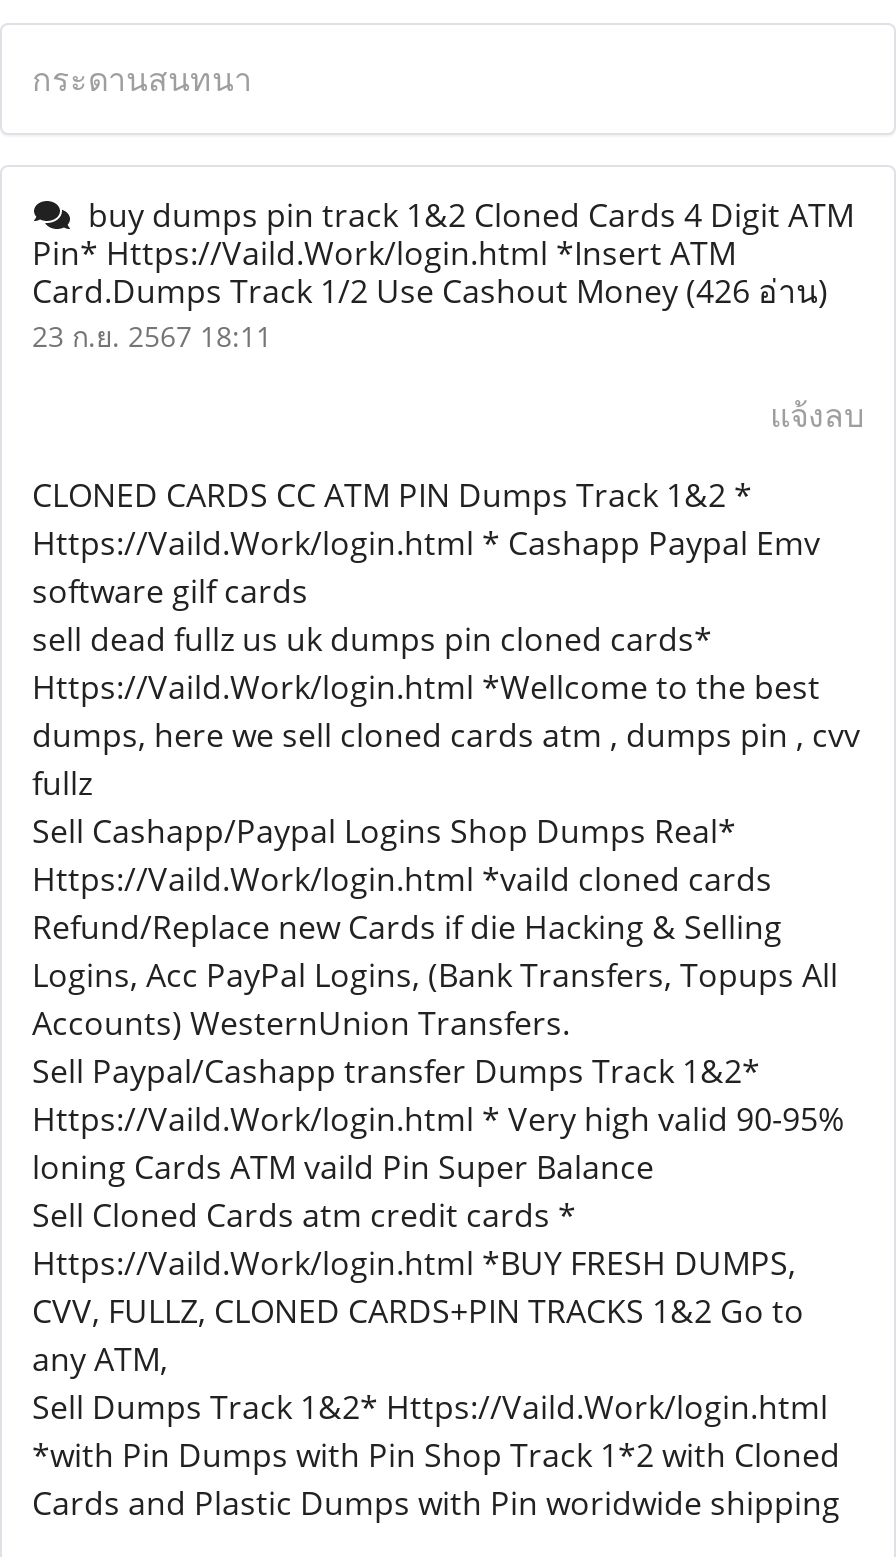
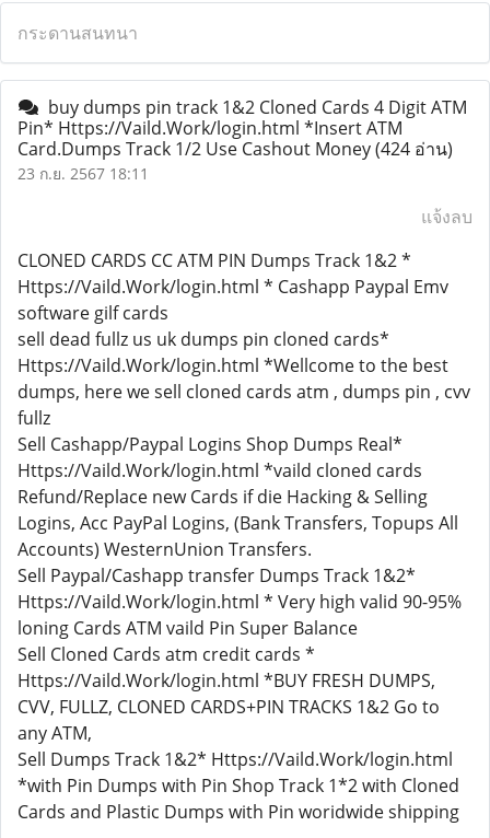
- Card.Dumps Track 1/2 Use Cashout Money (426 อ่าน)
+ Card.Dumps Track 1/2 Use Cashout Money (424 อ่าน)
